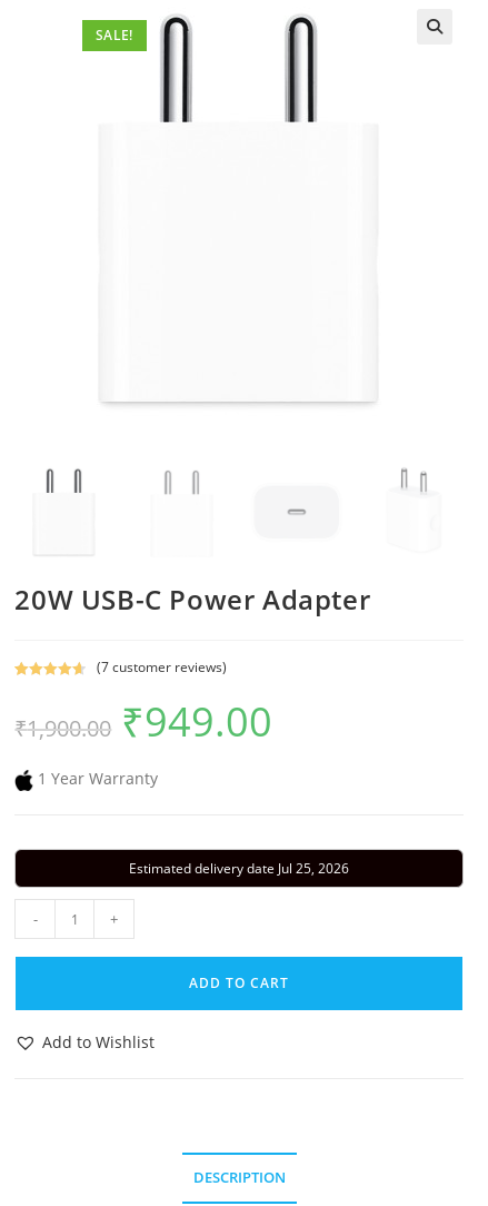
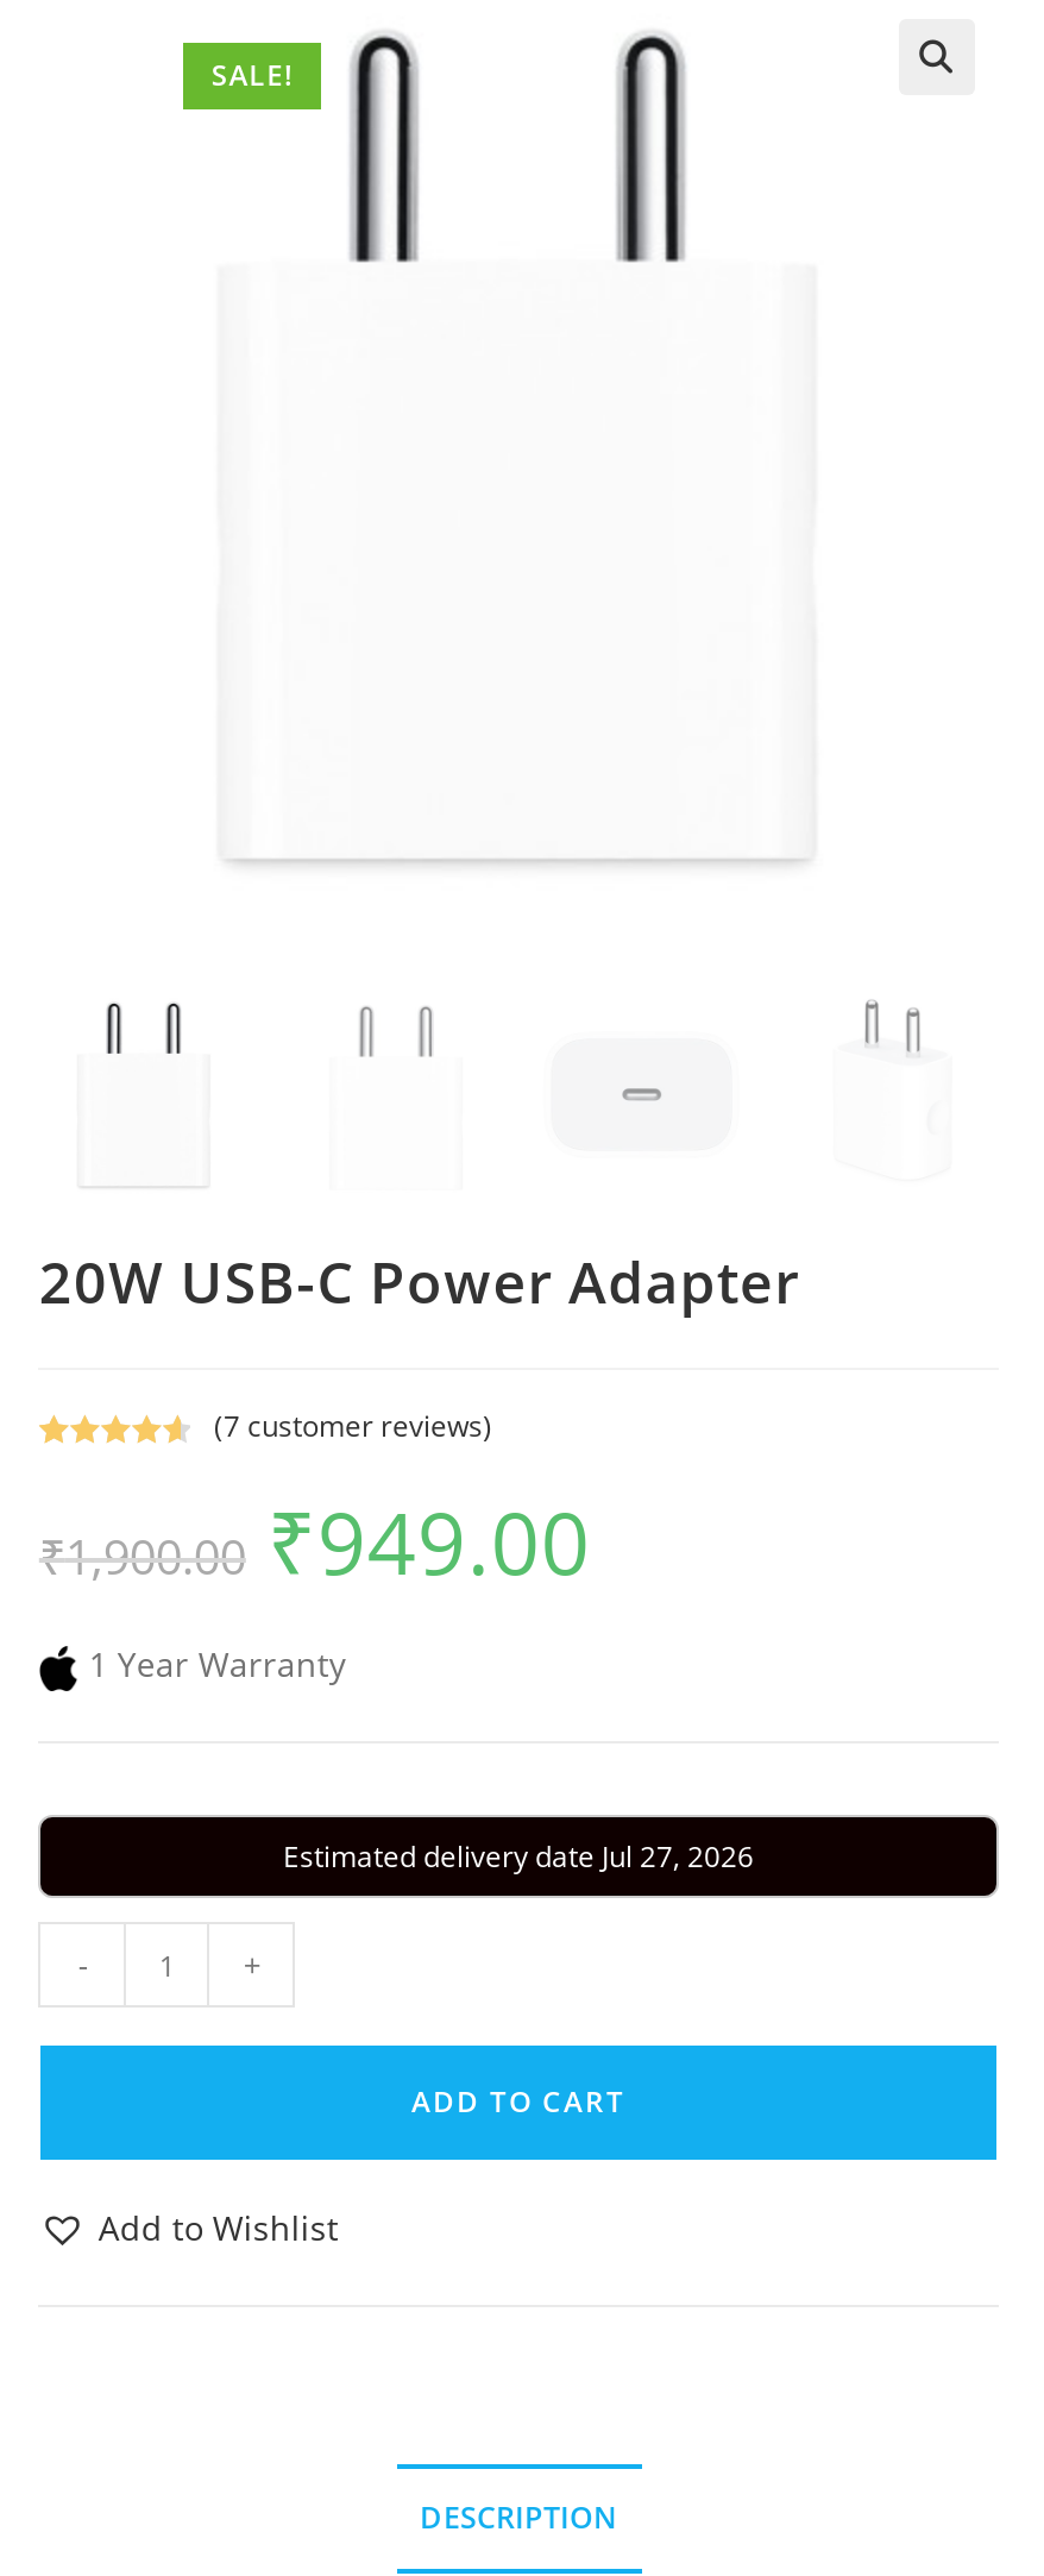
- Estimated delivery date Jul 25, 2026
+ Estimated delivery date Jul 27, 2026
